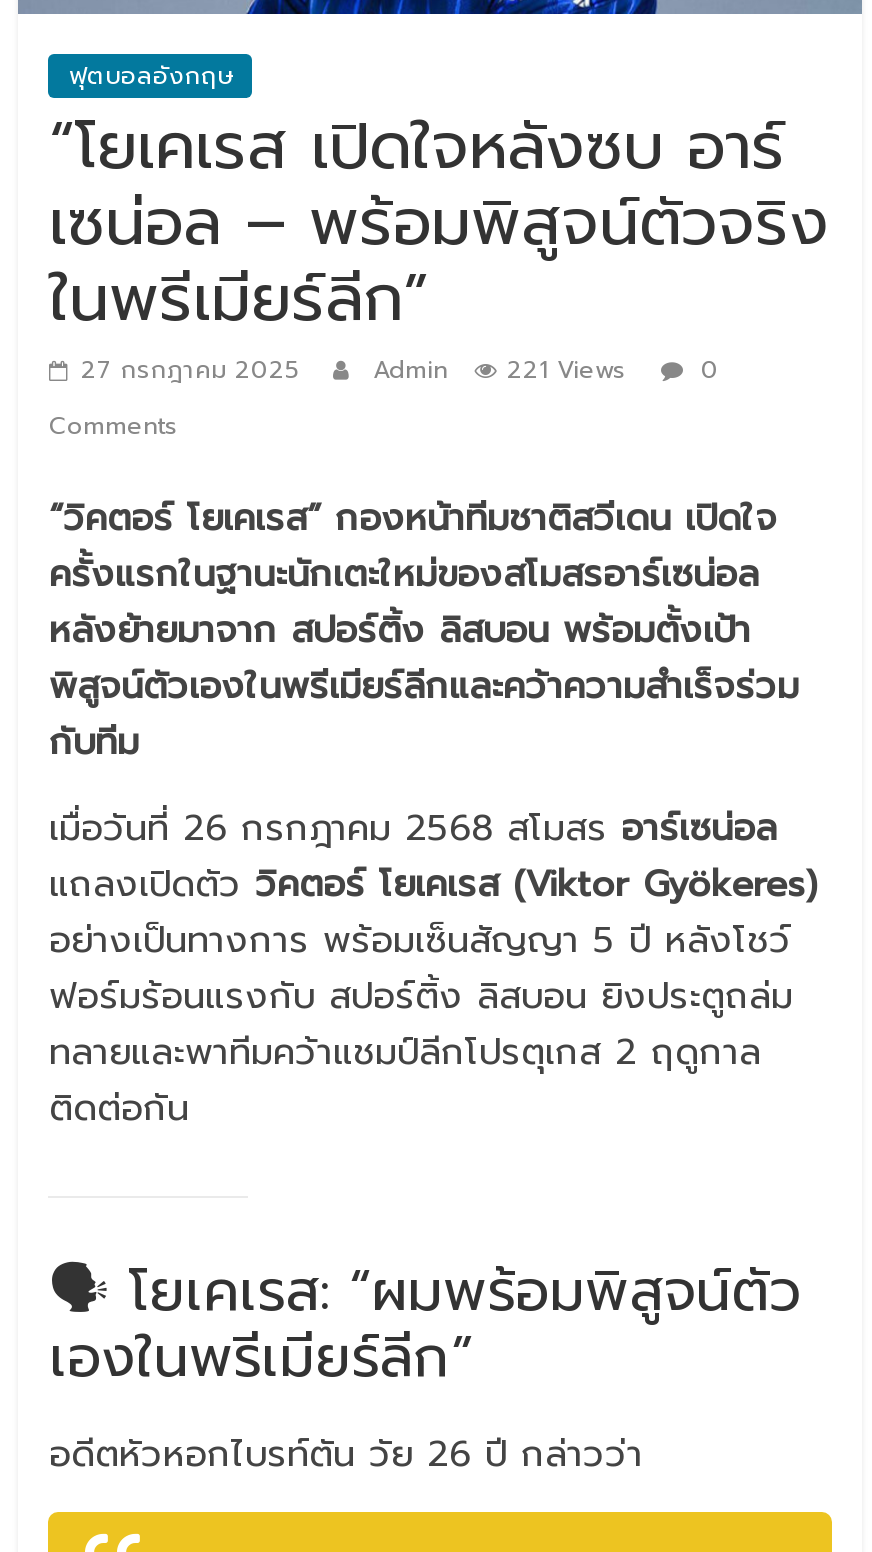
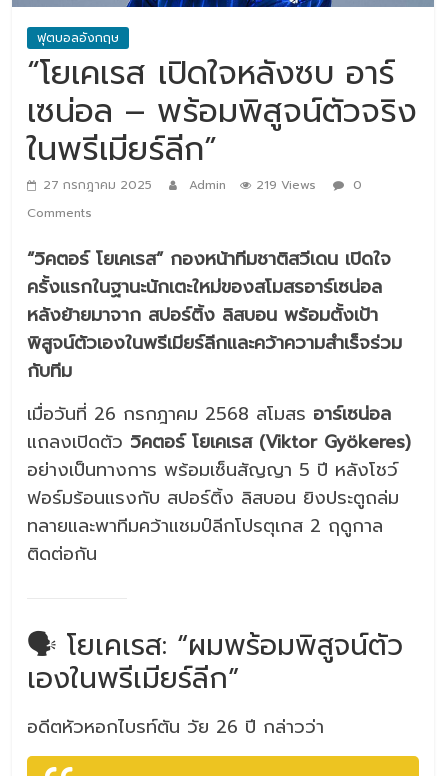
- 221 Views
+ 219 Views
